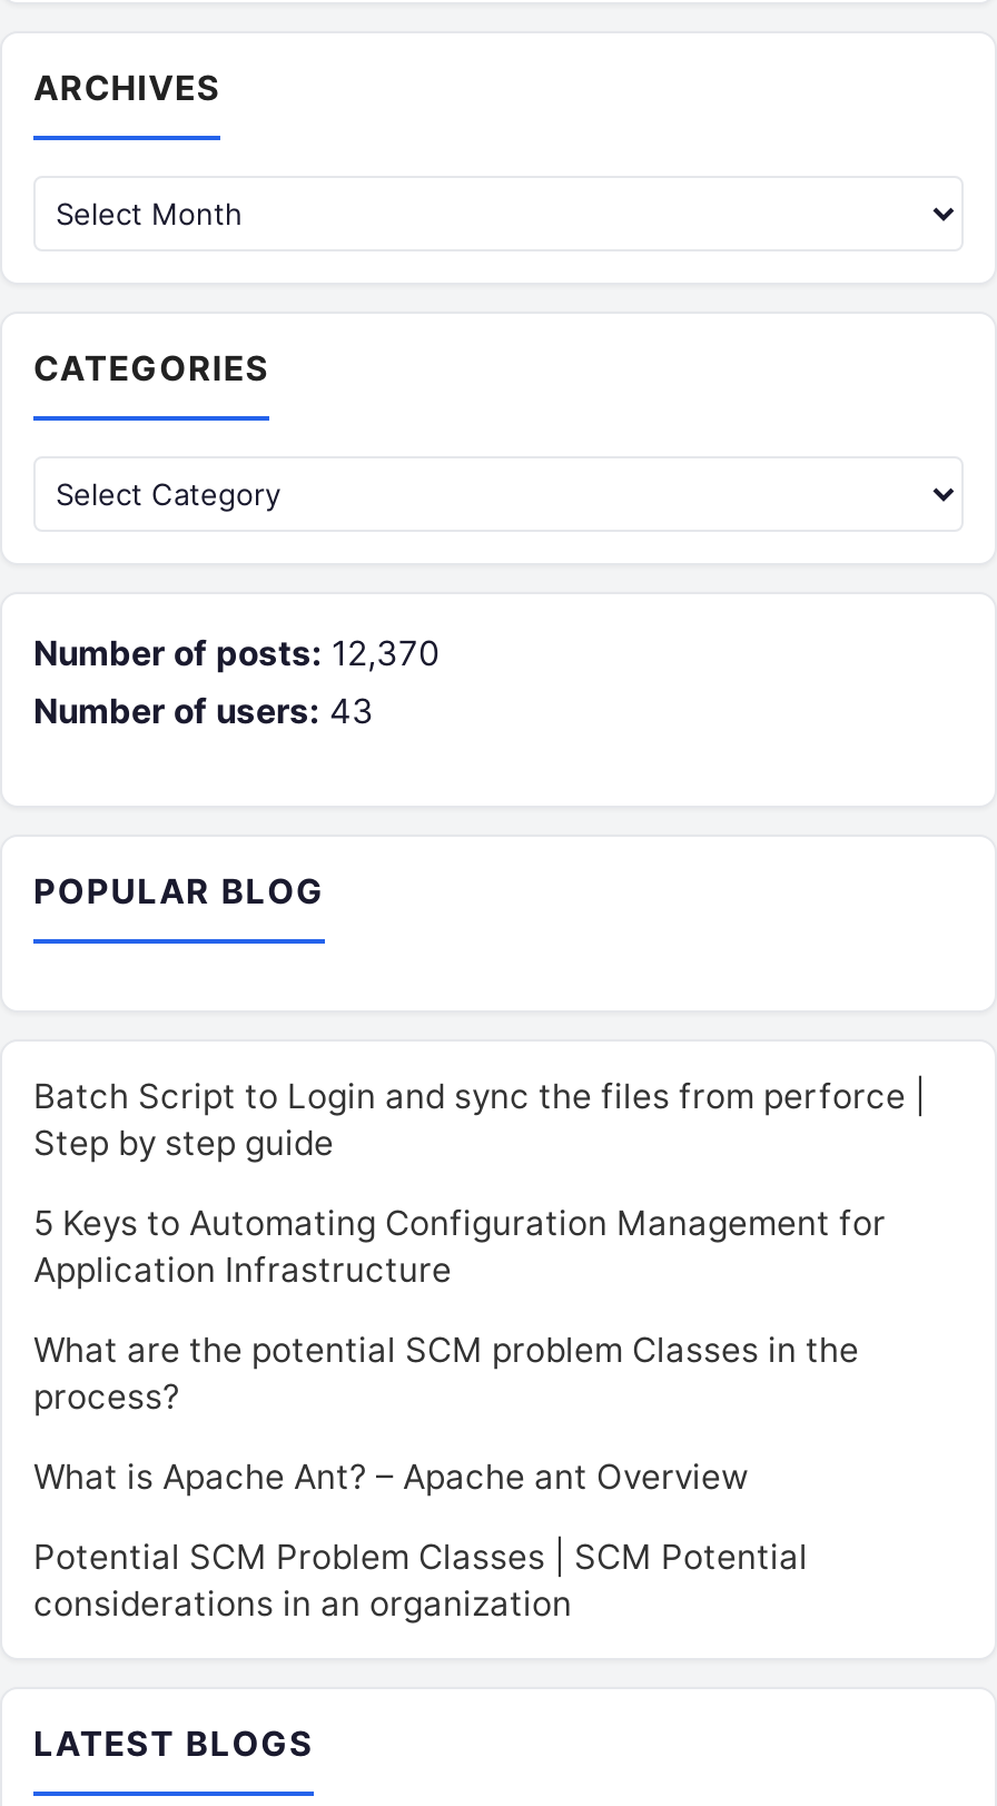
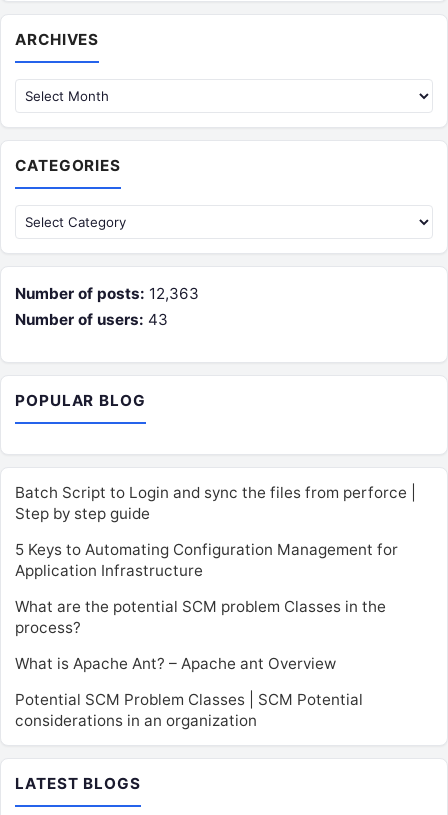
- Number of posts: 12,370
+ Number of posts: 12,363
